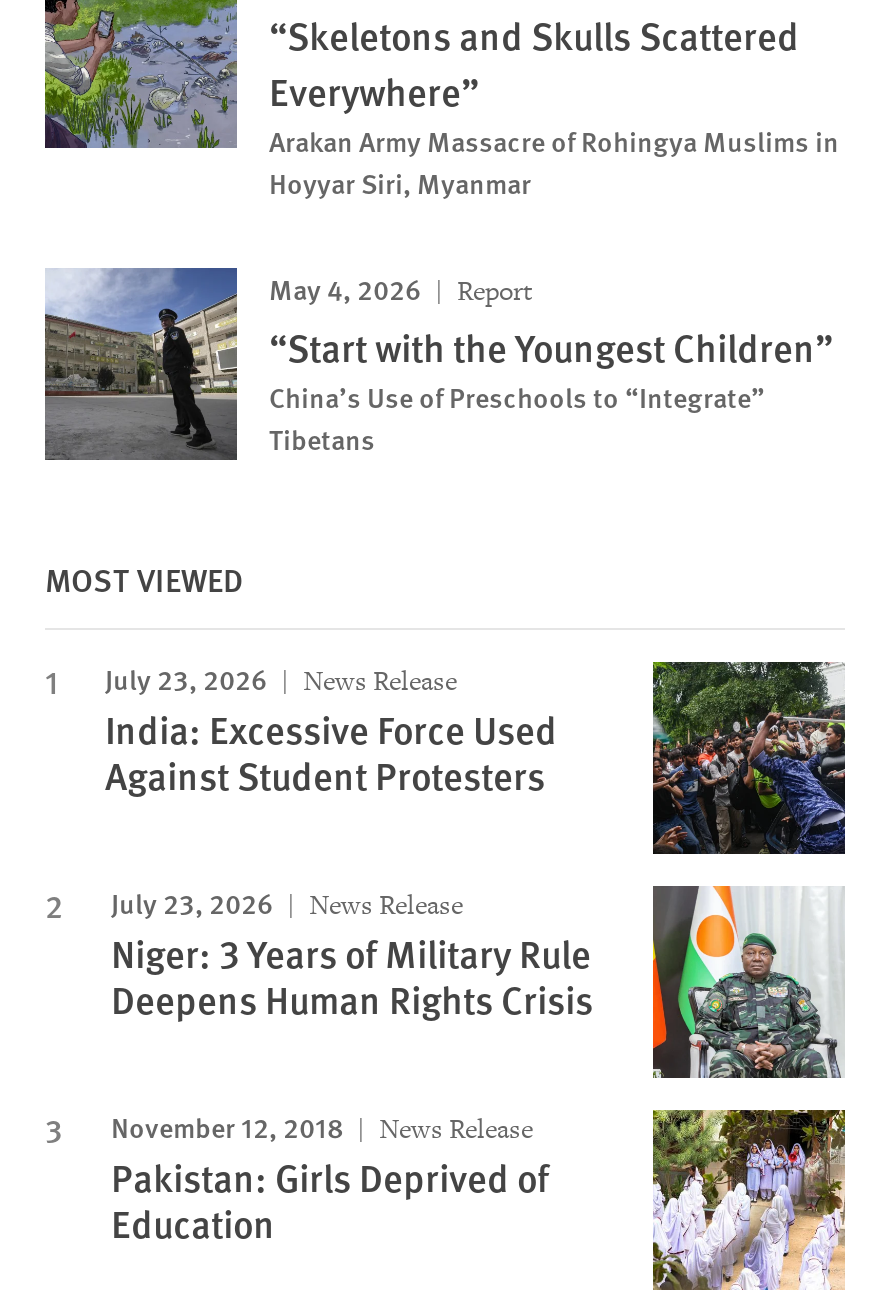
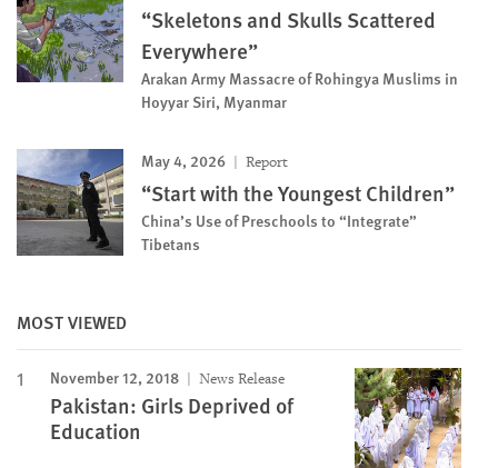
- [image]
- July 23, 2026
- News Release
- India: Excessive Force Used
- Against Student Protesters
- July 23, 2026
- News Release
- Niger: 3 Years of Military Rule
- Deepens Human Rights Crisis

- [image]
